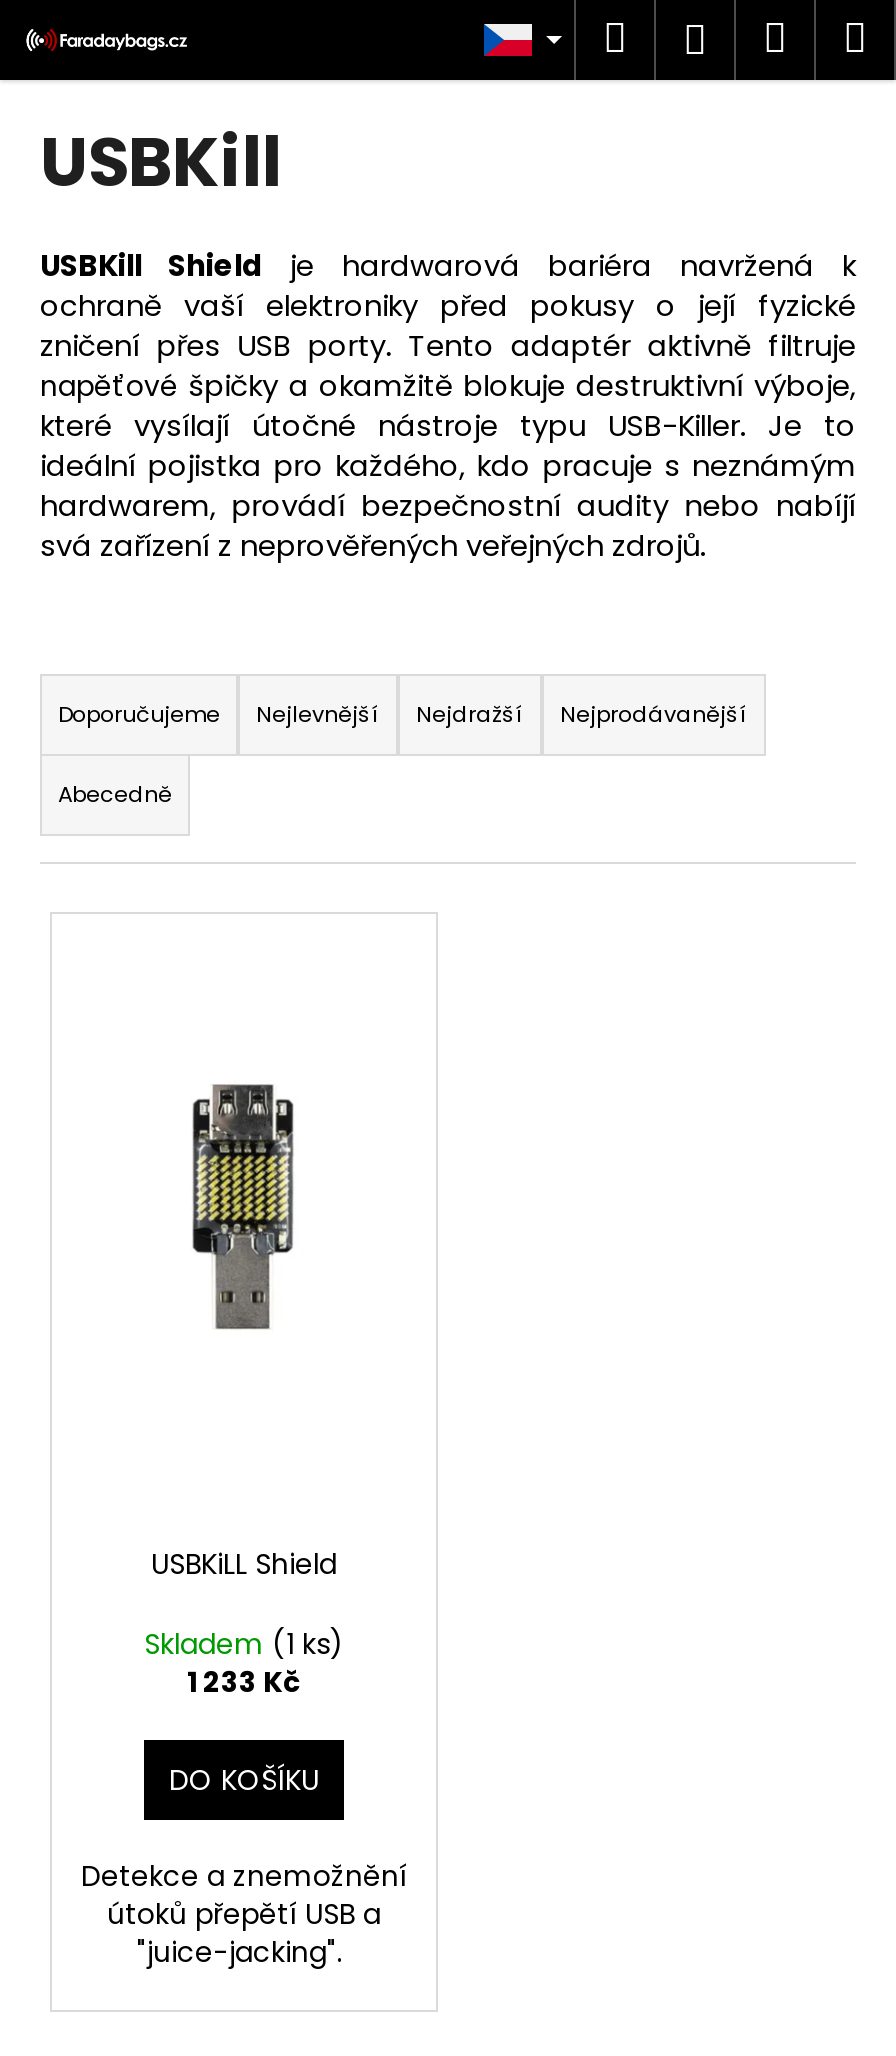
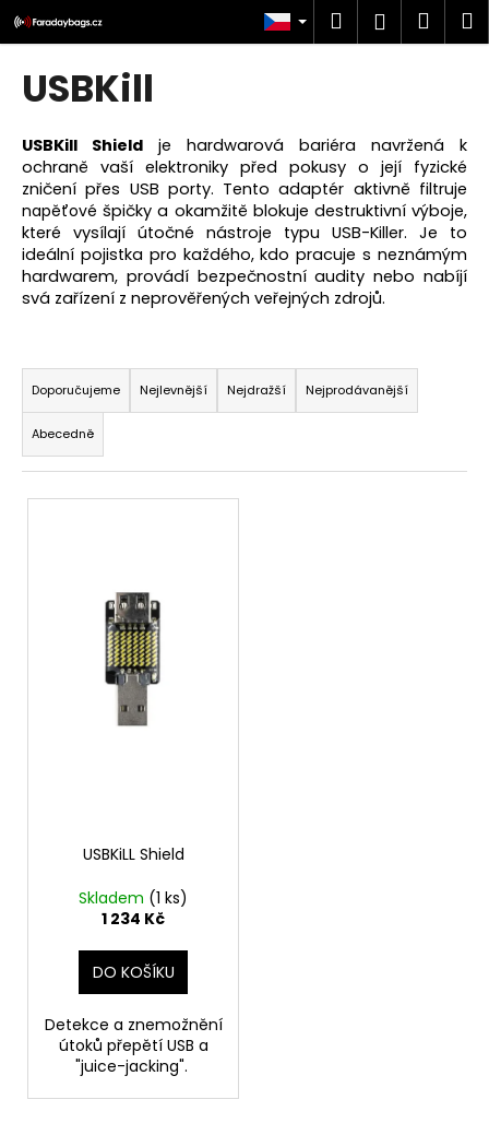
- 1 233 Kč
+ 1 234 Kč
